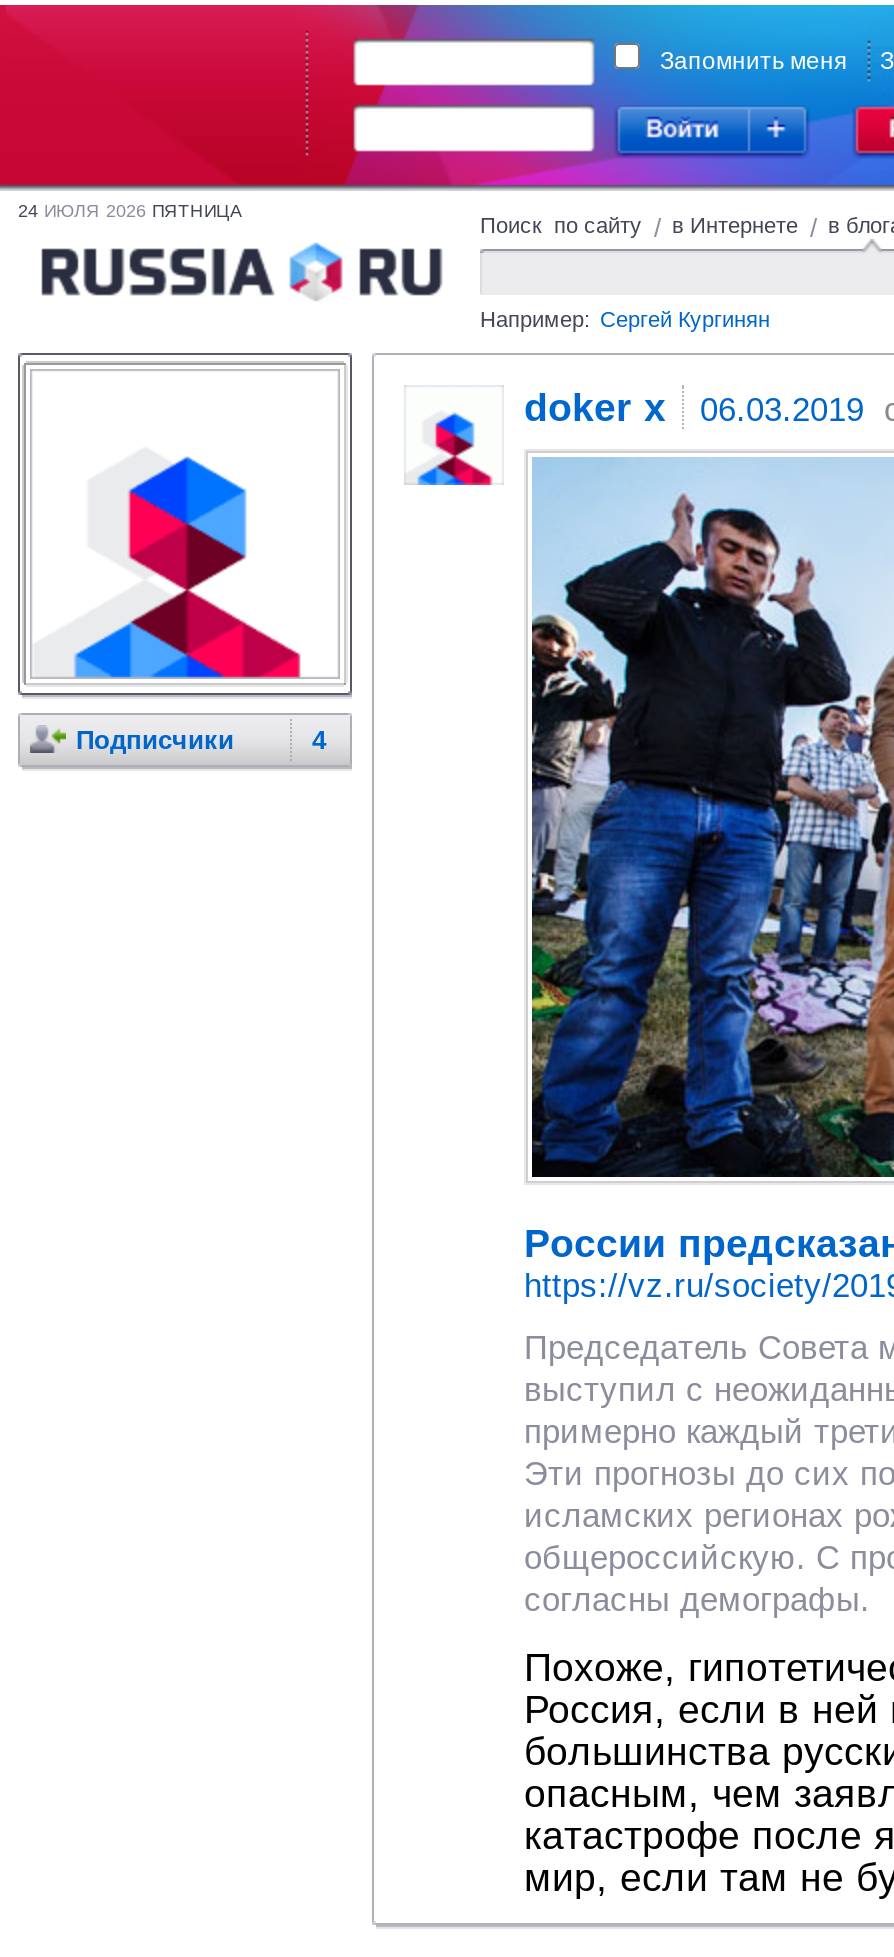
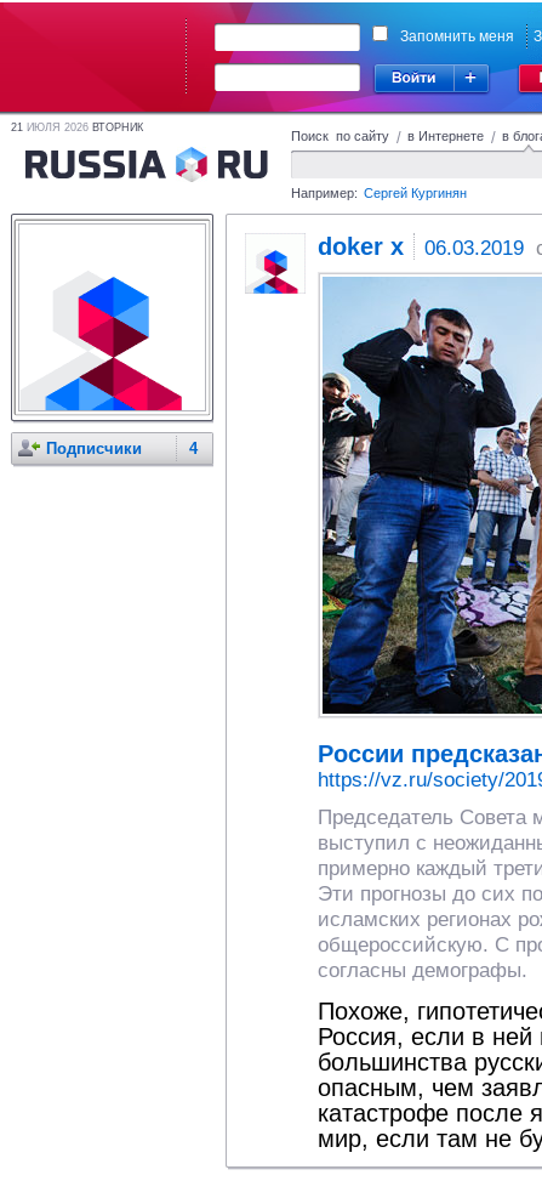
- 24 ИЮЛЯ 2026 ПЯТНИЦА
+ 21 ИЮЛЯ 2026 ВТОРНИК
